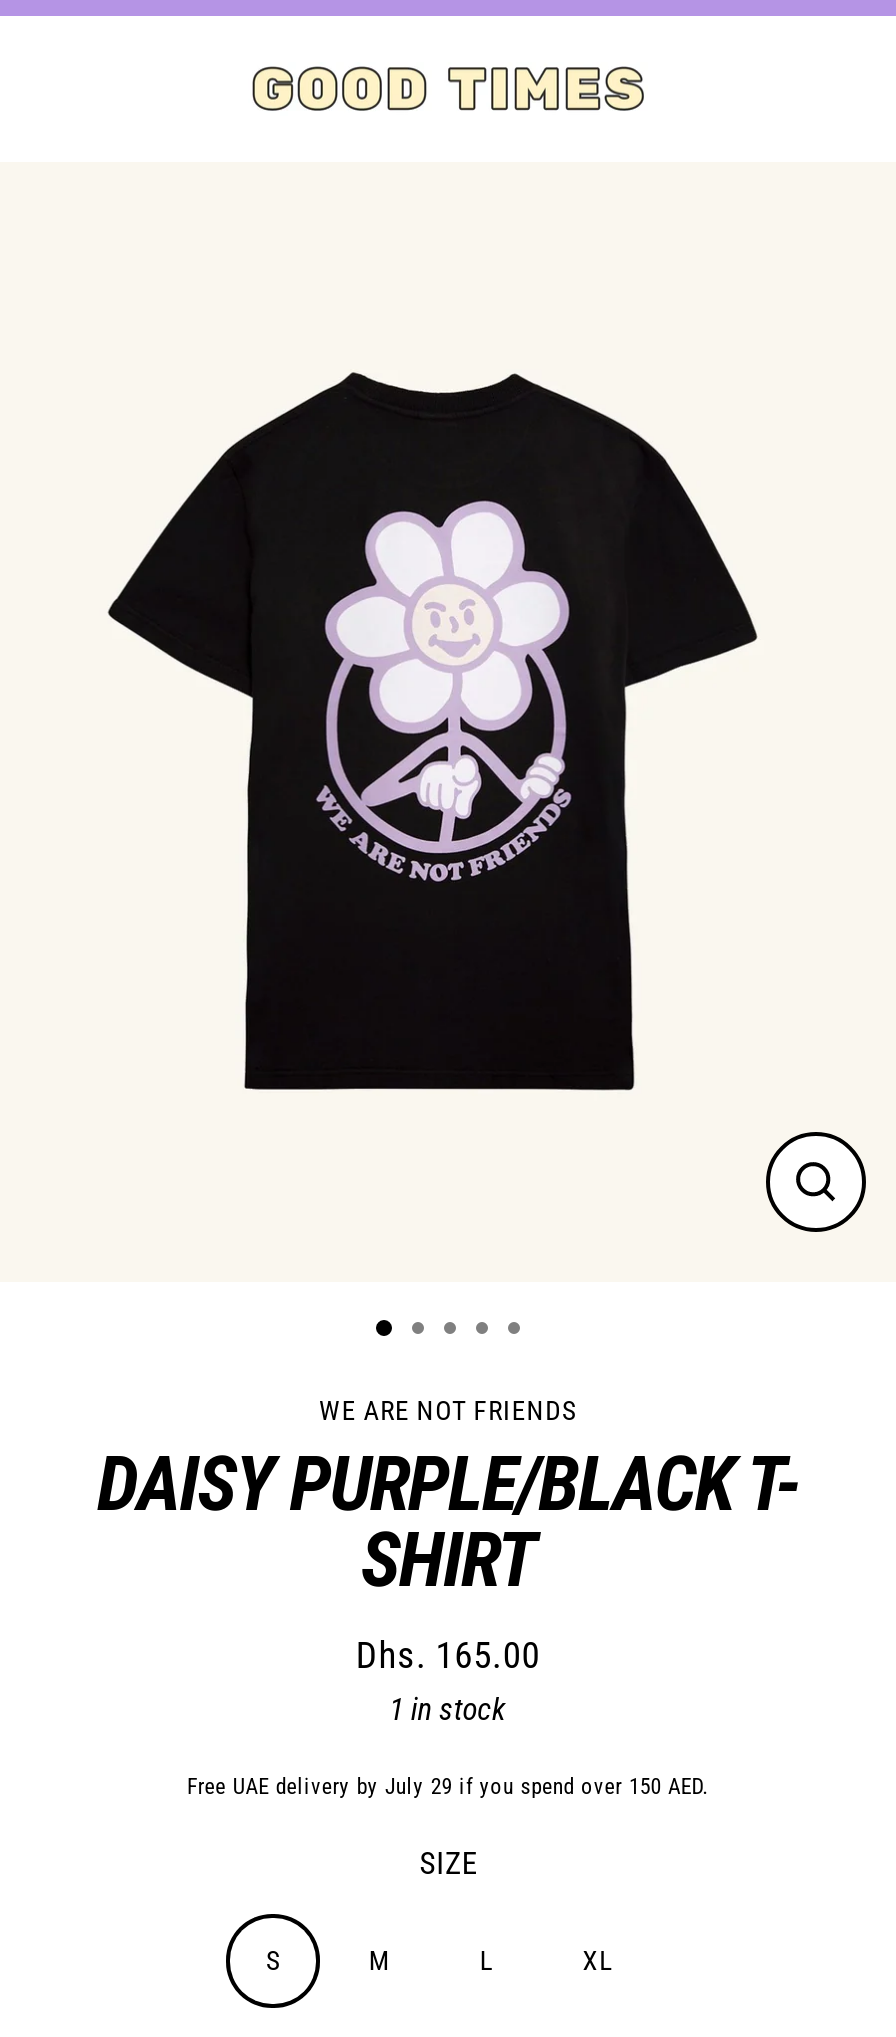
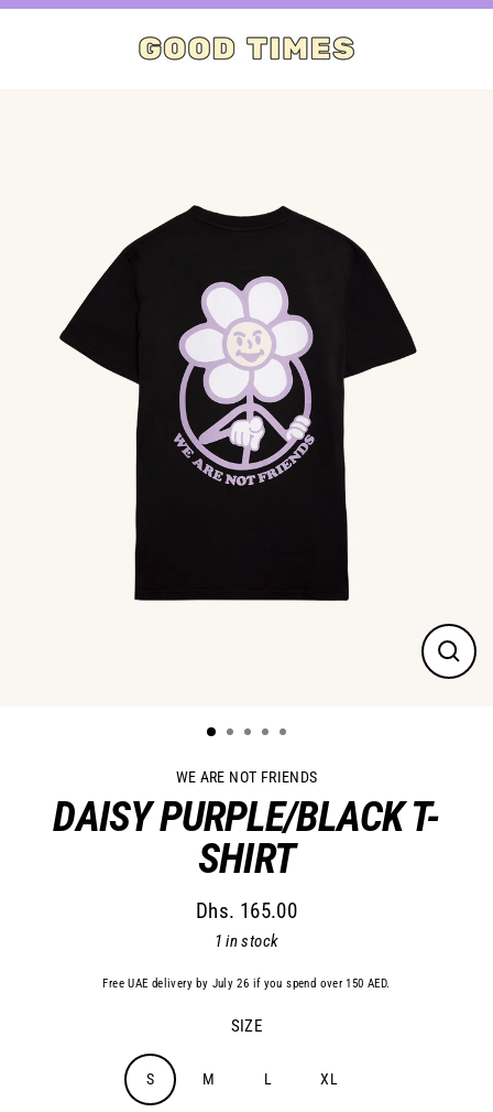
- Free UAE delivery by July 29 if you spend over 150 AED.
+ Free UAE delivery by July 26 if you spend over 150 AED.
